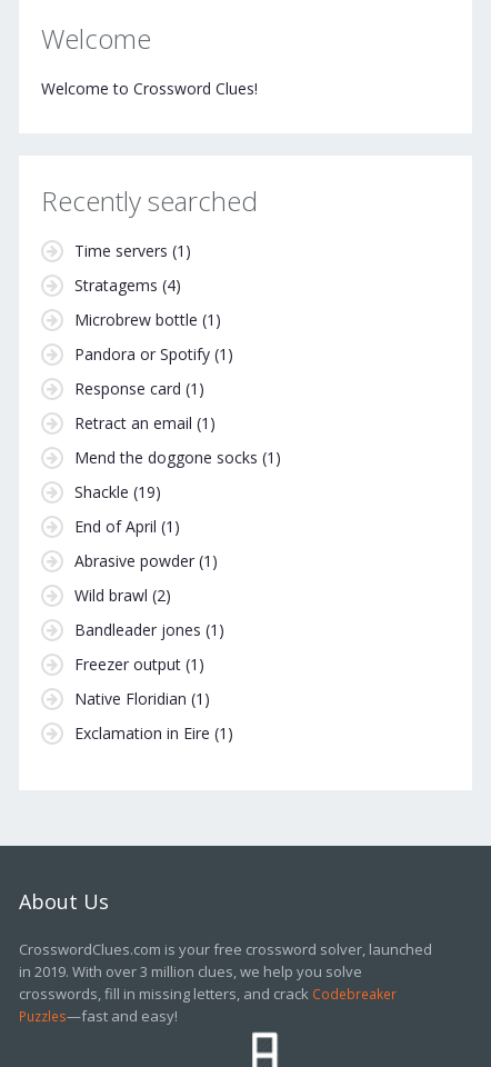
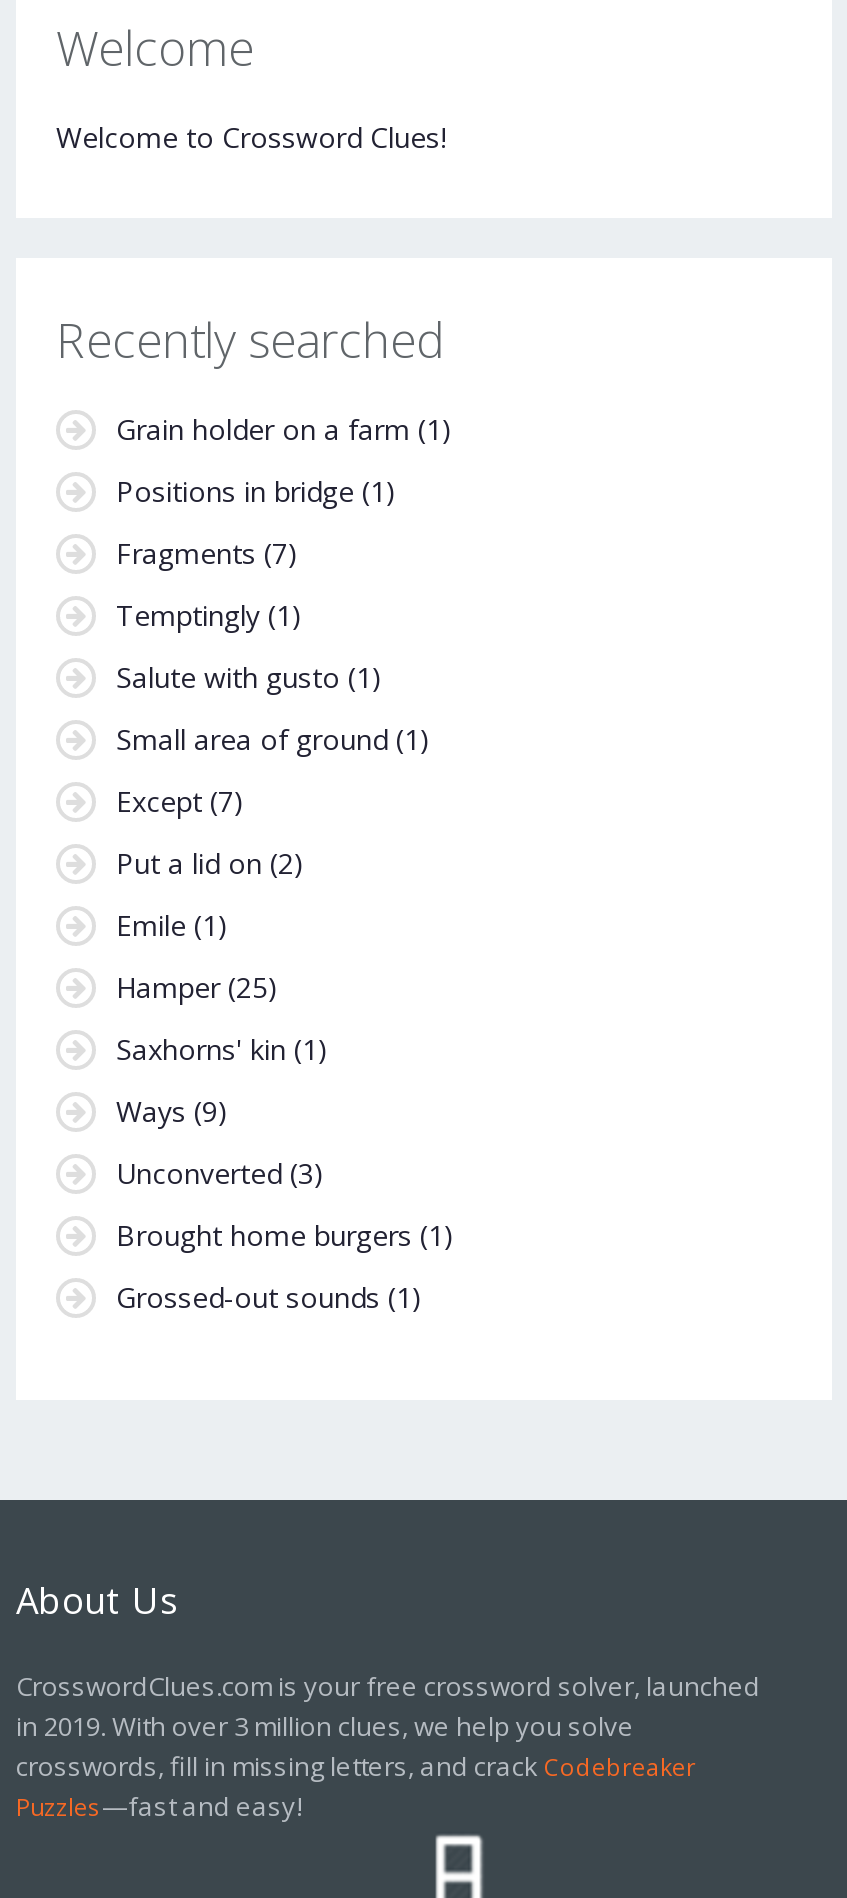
- Time servers (1)
+ Grain holder on a farm (1)

- Stratagems (4)
+ Positions in bridge (1)

- Microbrew bottle (1)
+ Fragments (7)

- Pandora or Spotify (1)
+ Temptingly (1)

- Response card (1)
+ Salute with gusto (1)

- Retract an email (1)
+ Small area of ground (1)

- Mend the doggone socks (1)
+ Except (7)

- Shackle (19)
+ Put a lid on (2)

- End of April (1)
+ Emile (1)

- Abrasive powder (1)
+ Hamper (25)

- Wild brawl (2)
+ Saxhorns' kin (1)

- Bandleader jones (1)
+ Ways (9)

- Freezer output (1)
+ Unconverted (3)

- Native Floridian (1)
+ Brought home burgers (1)

- Exclamation in Eire (1)
+ Grossed-out sounds (1)
